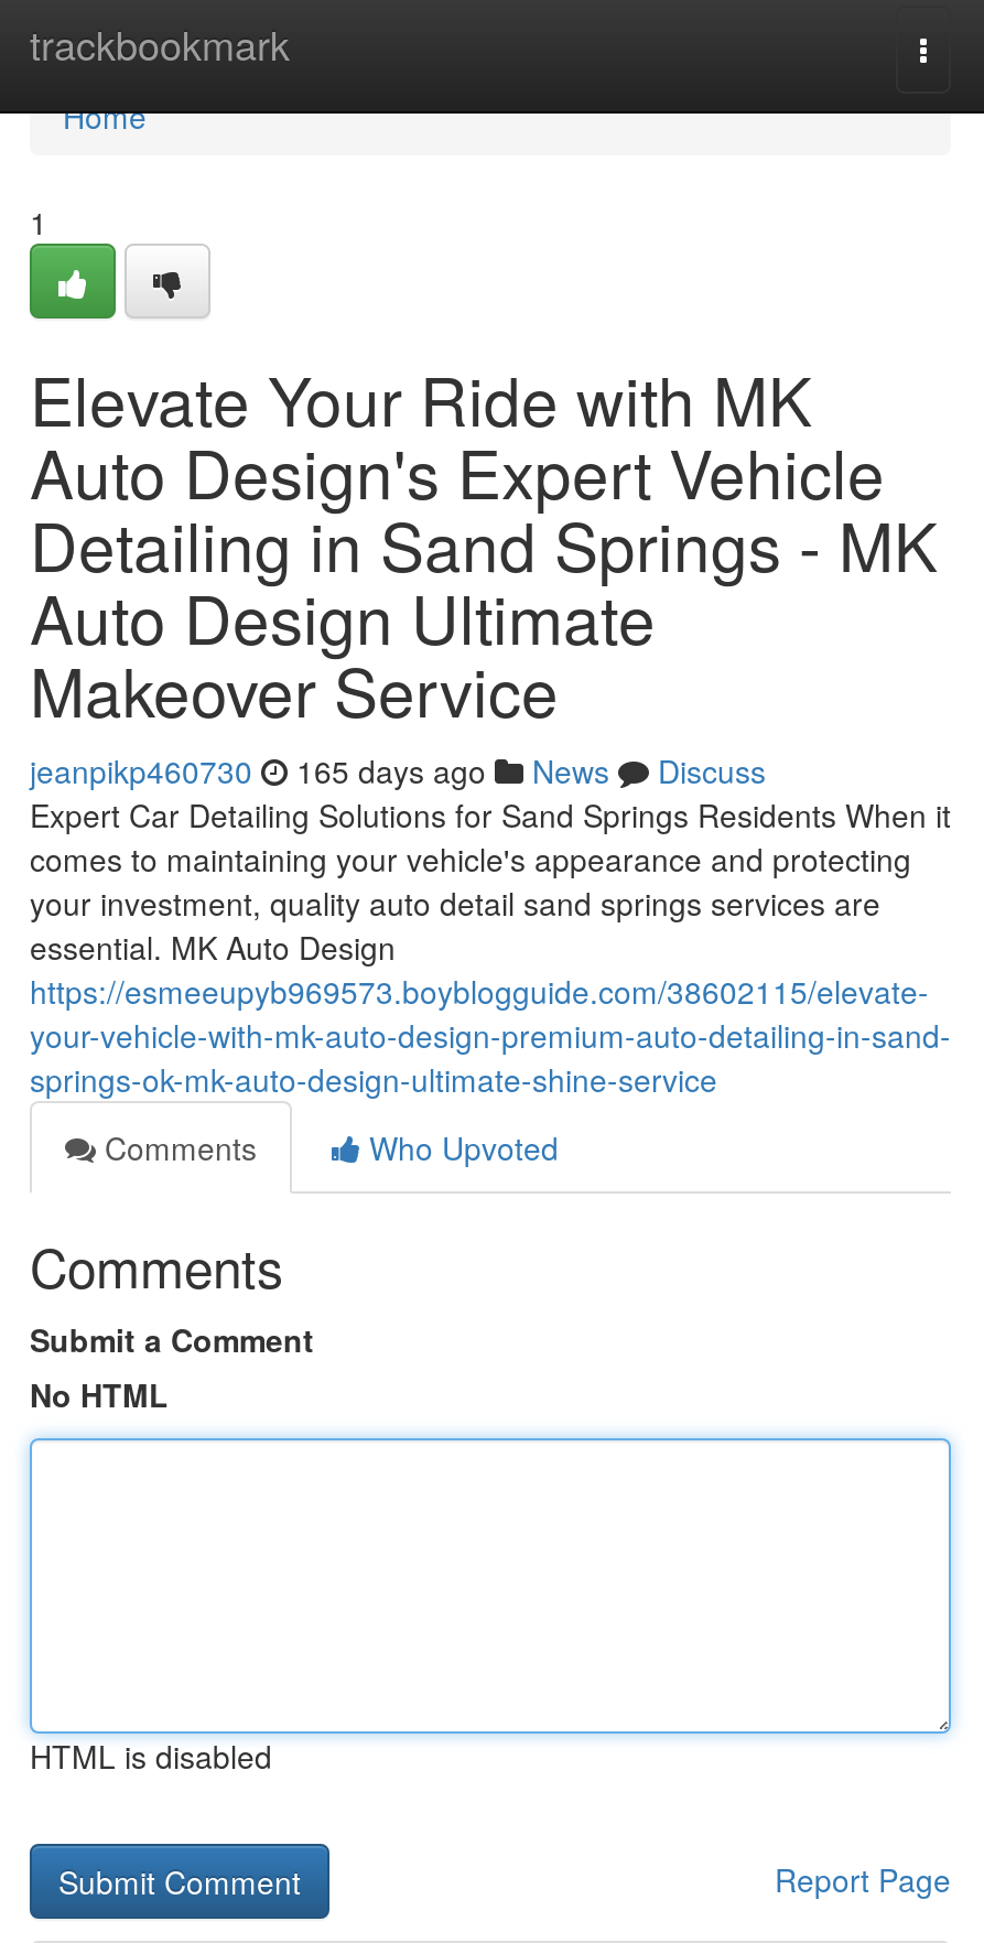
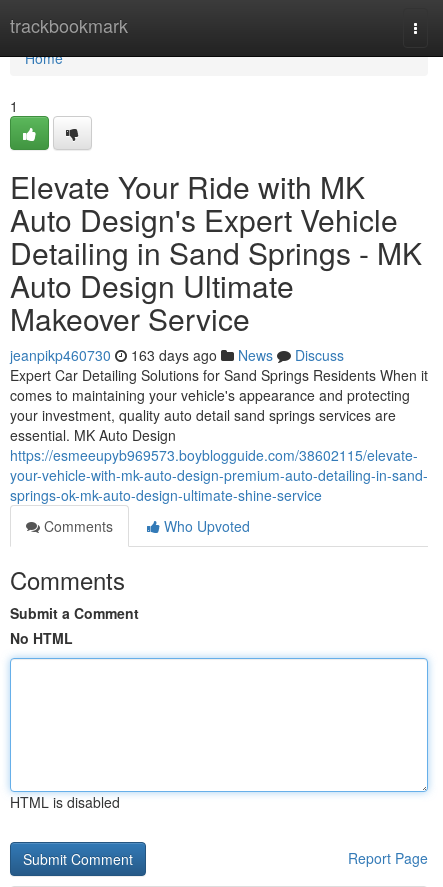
- jeanpikp460730 165 days ago News Discuss
+ jeanpikp460730 163 days ago News Discuss
